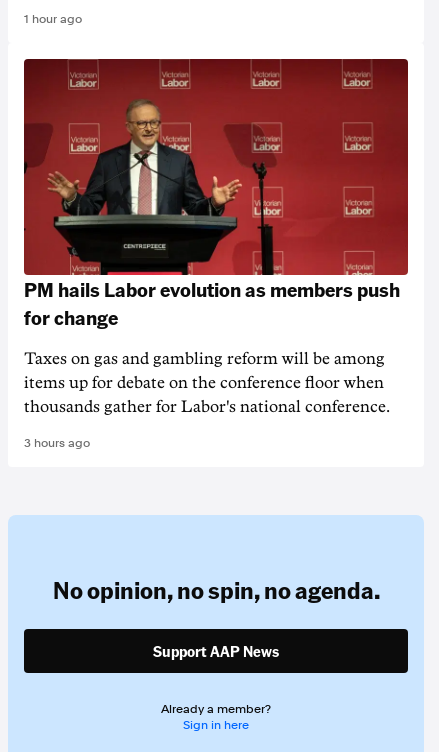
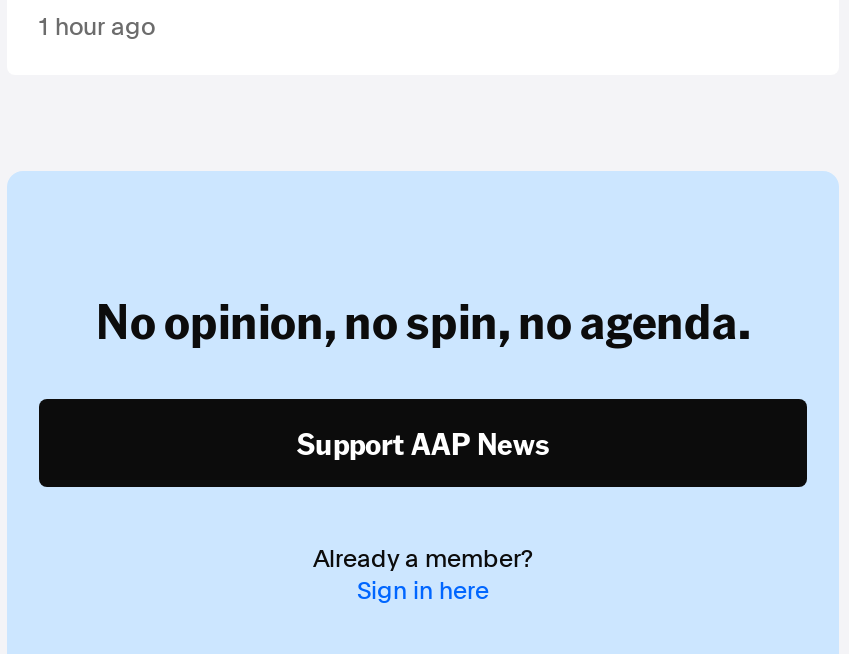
- [image]
- PM hails Labor evolution as members push
- for change
- Taxes on gas and gambling reform will be among
- items up for debate on the conference floor when
- thousands gather for Labor's national conference.
- 3 hours ago
